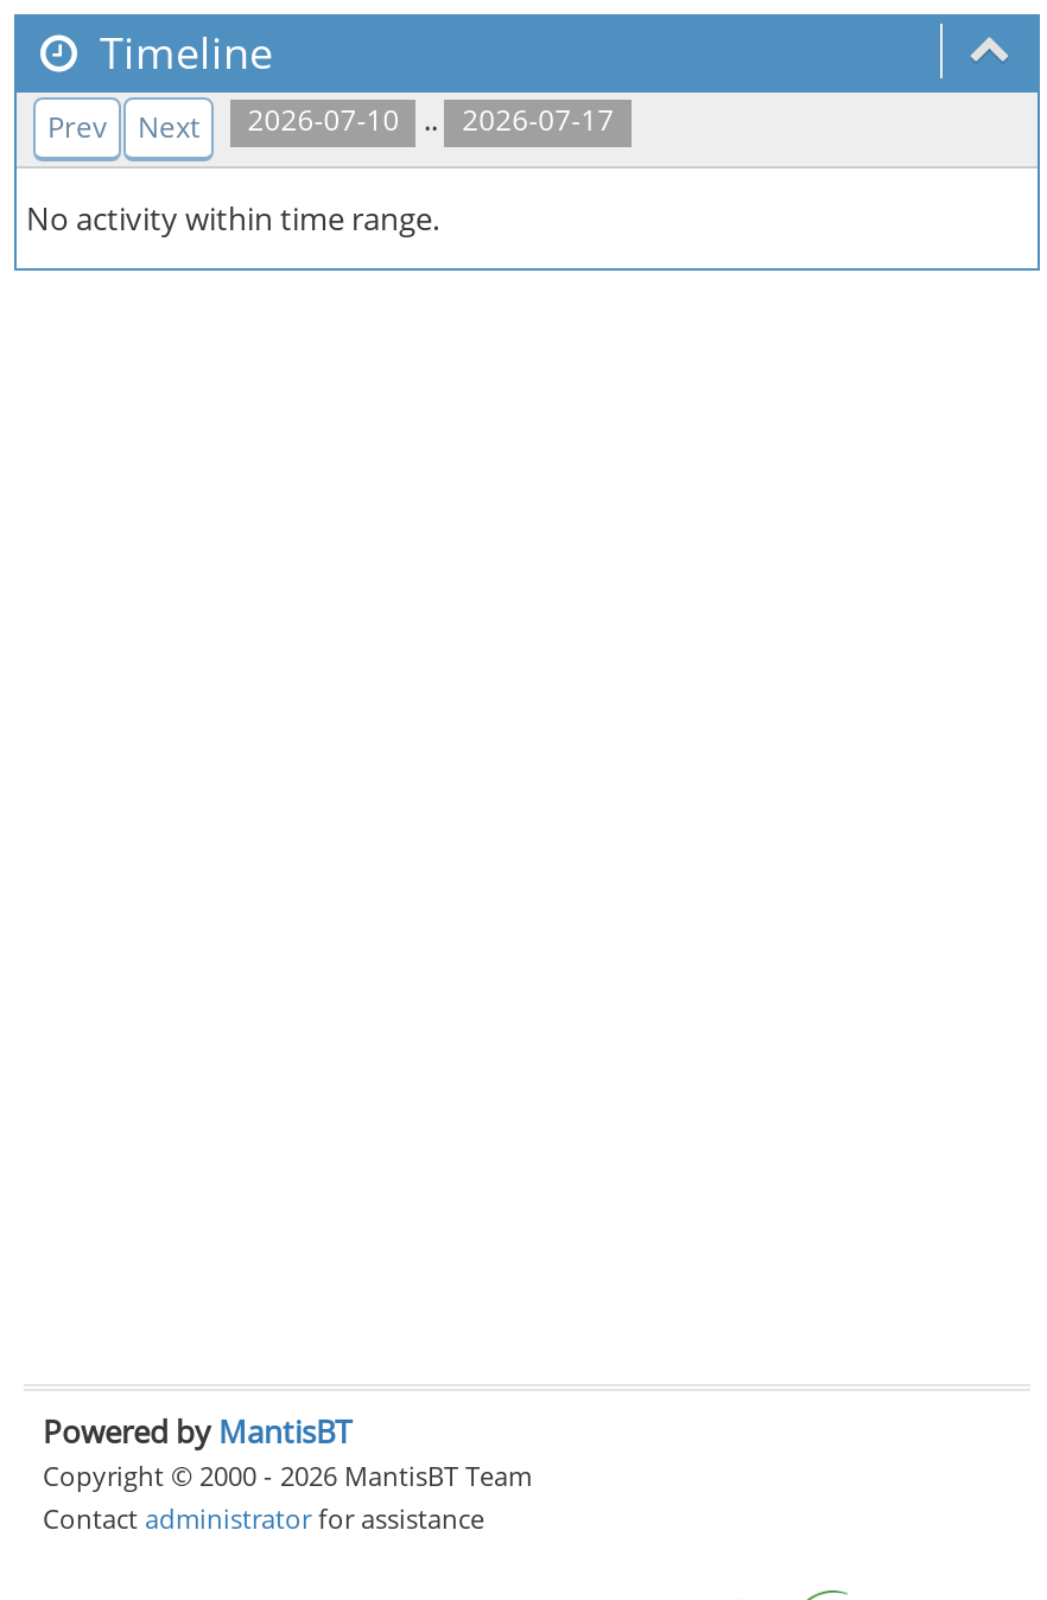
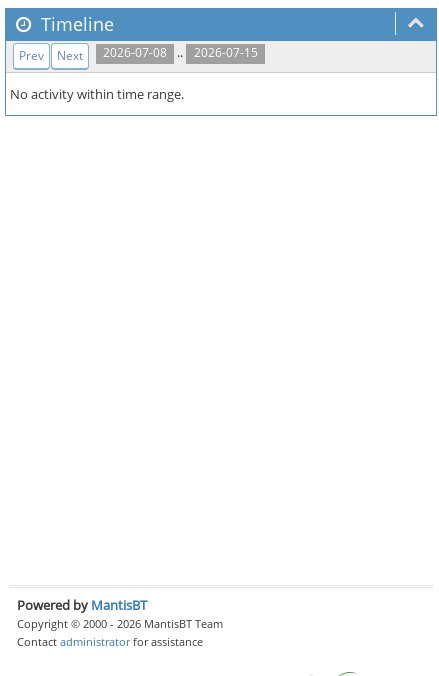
- Prev Next 2026-07-10 .. 2026-07-17
+ Prev Next 2026-07-08 .. 2026-07-15
